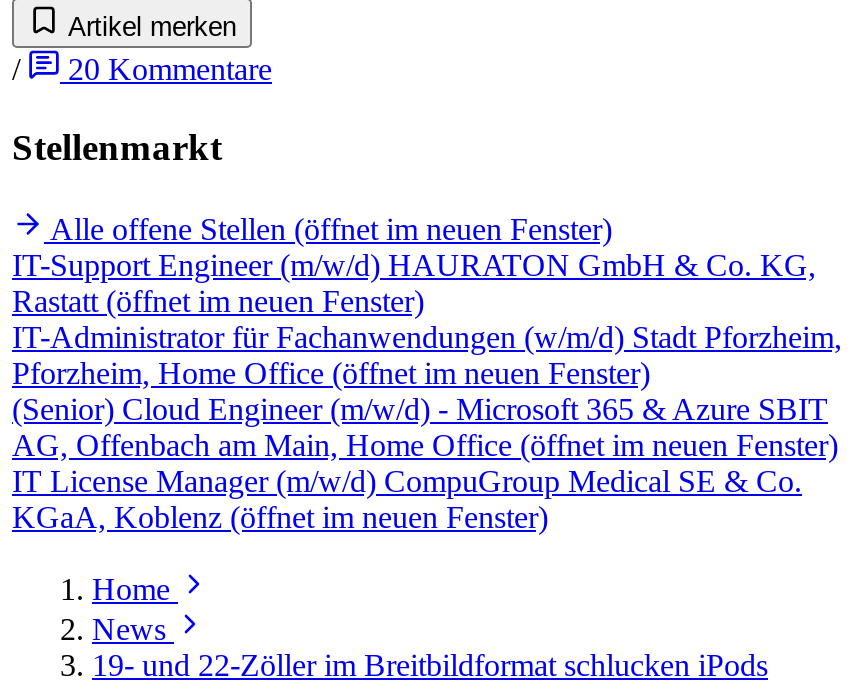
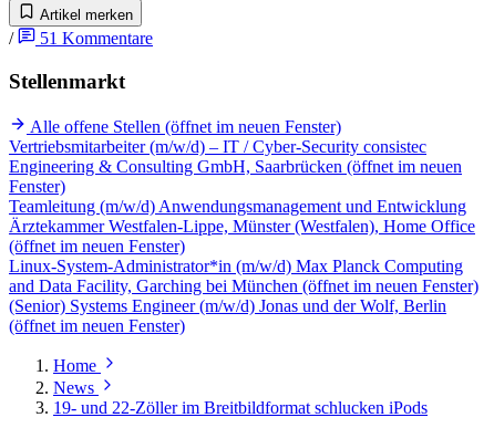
- 20 Kommentare
+ 51 Kommentare

- IT-Support Engineer (m/w/d) HAURATON GmbH & Co. KG,
- Rastatt (öffnet im neuen Fenster)
- IT-Administrator für Fachanwendungen (w/m/d) Stadt Pforzheim,
- Pforzheim, Home Office (öffnet im neuen Fenster)
- (Senior) Cloud Engineer (m/w/d) - Microsoft 365 & Azure SBIT
- AG, Offenbach am Main, Home Office (öffnet im neuen Fenster)
- IT License Manager (m/w/d) CompuGroup Medical SE & Co.
- KGaA, Koblenz (öffnet im neuen Fenster)
+ Vertriebsmitarbeiter (m/w/d) – IT / Cyber-Security consistec
+ Engineering & Consulting GmbH, Saarbrücken (öffnet im neuen
+ Fenster)
+ Teamleitung (m/w/d) Anwendungsmanagement und Entwicklung
+ Ärztekammer Westfalen-Lippe, Münster (Westfalen), Home Office
+ (öffnet im neuen Fenster)
+ Linux-System-Administrator*in (m/w/d) Max Planck Computing
+ and Data Facility, Garching bei München (öffnet im neuen Fenster)
+ (Senior) Systems Engineer (m/w/d) Jonas und der Wolf, Berlin
+ (öffnet im neuen Fenster)
